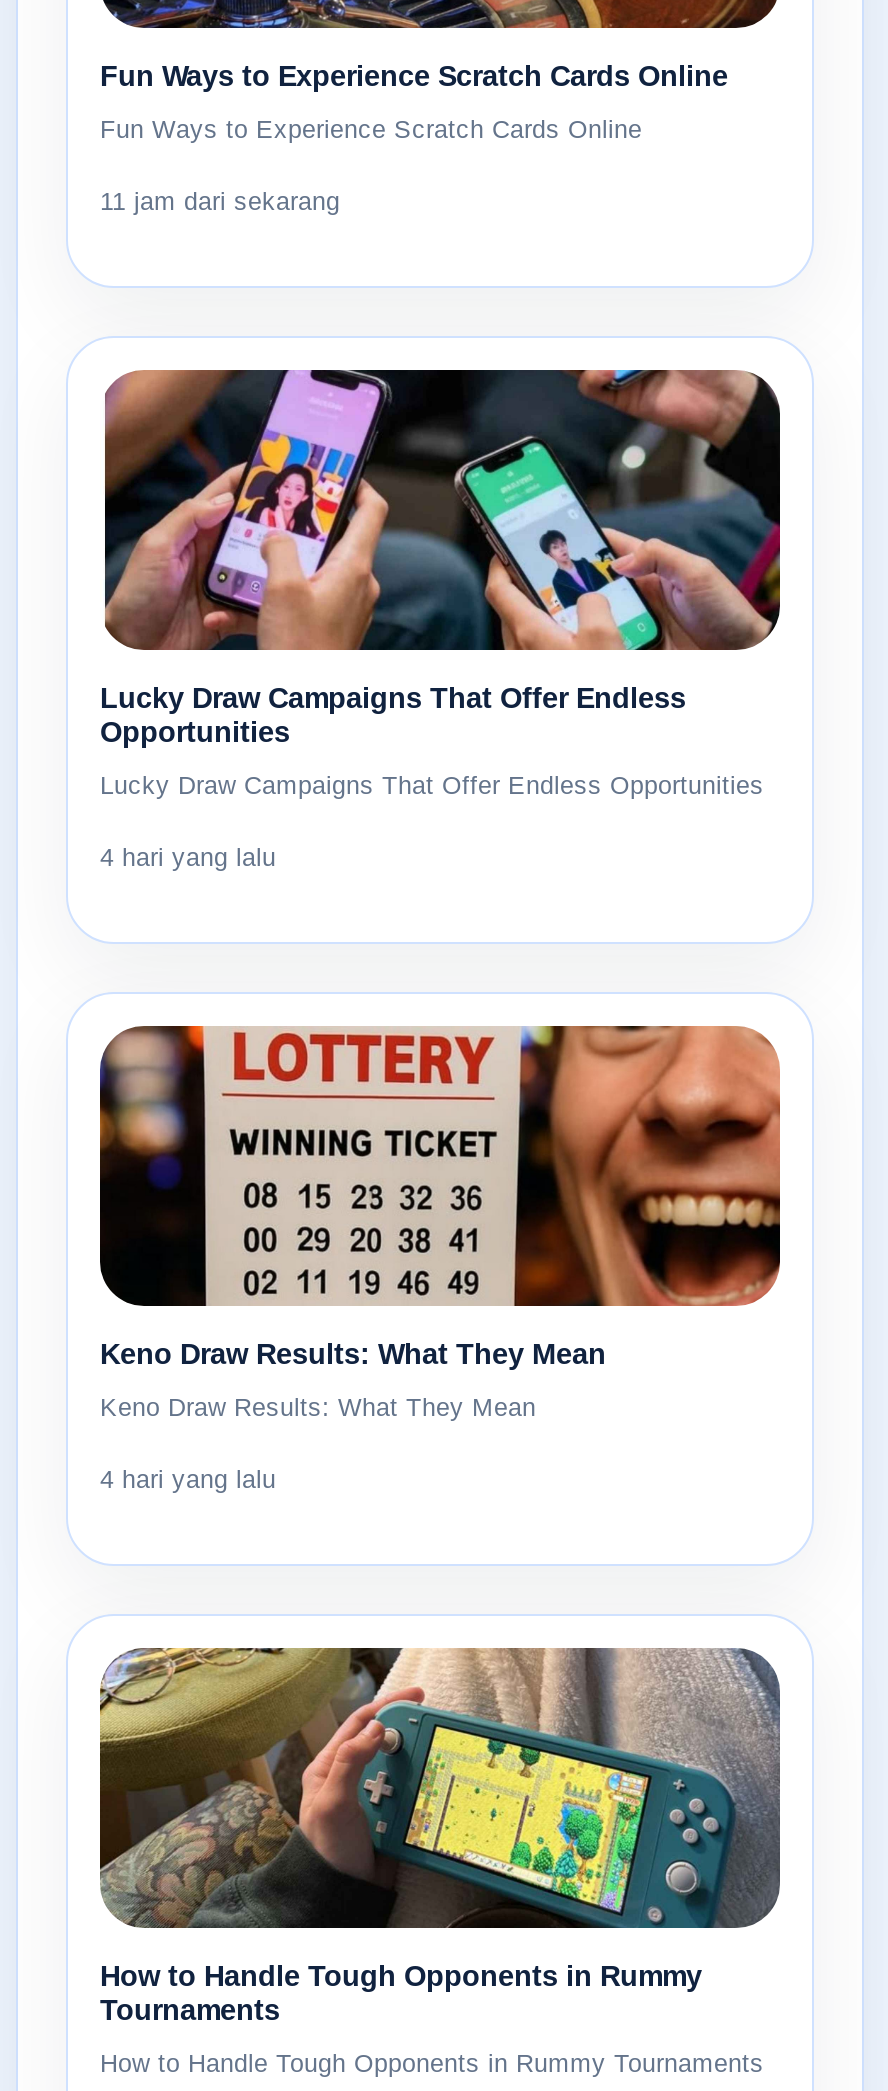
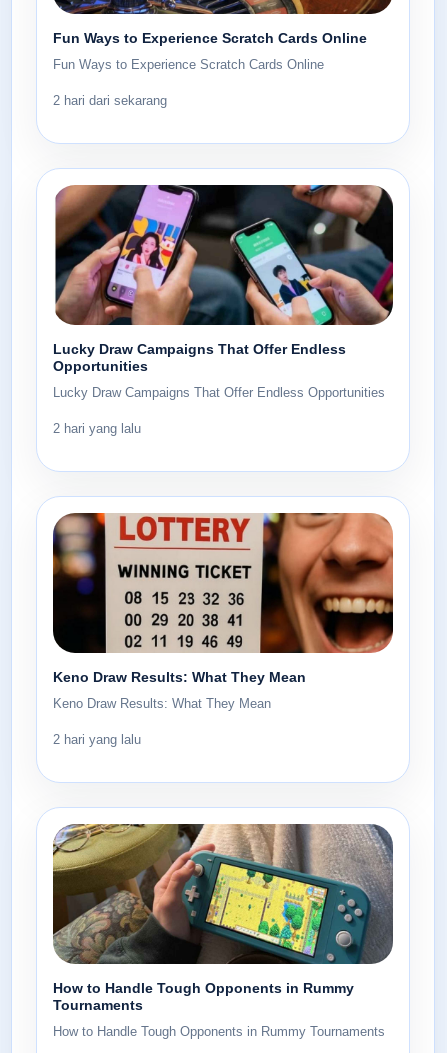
- 11 jam dari sekarang
+ 2 hari dari sekarang

- 4 hari yang lalu
+ 2 hari yang lalu

- 4 hari yang lalu
+ 2 hari yang lalu
